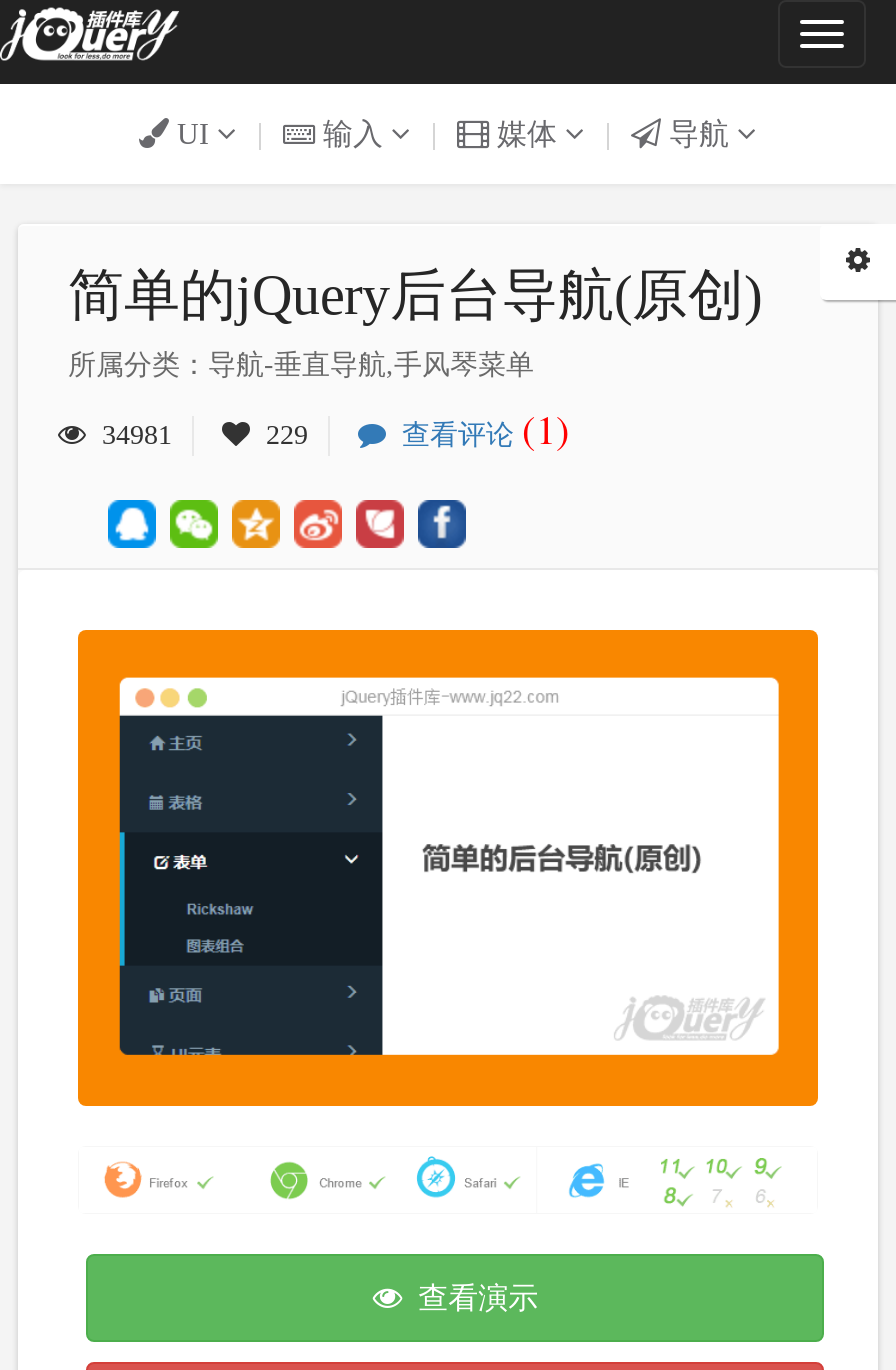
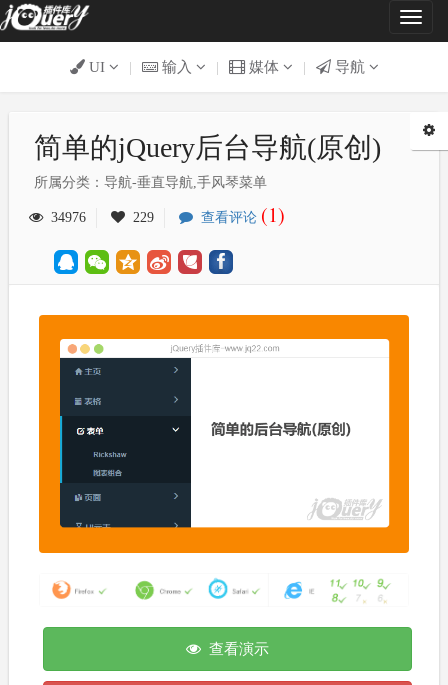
- 34981
+ 34976
